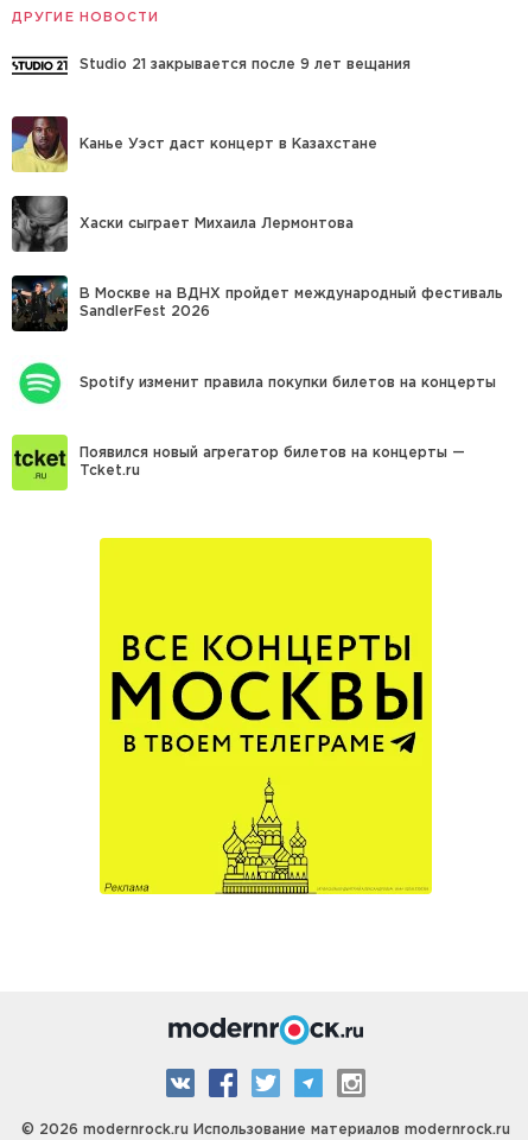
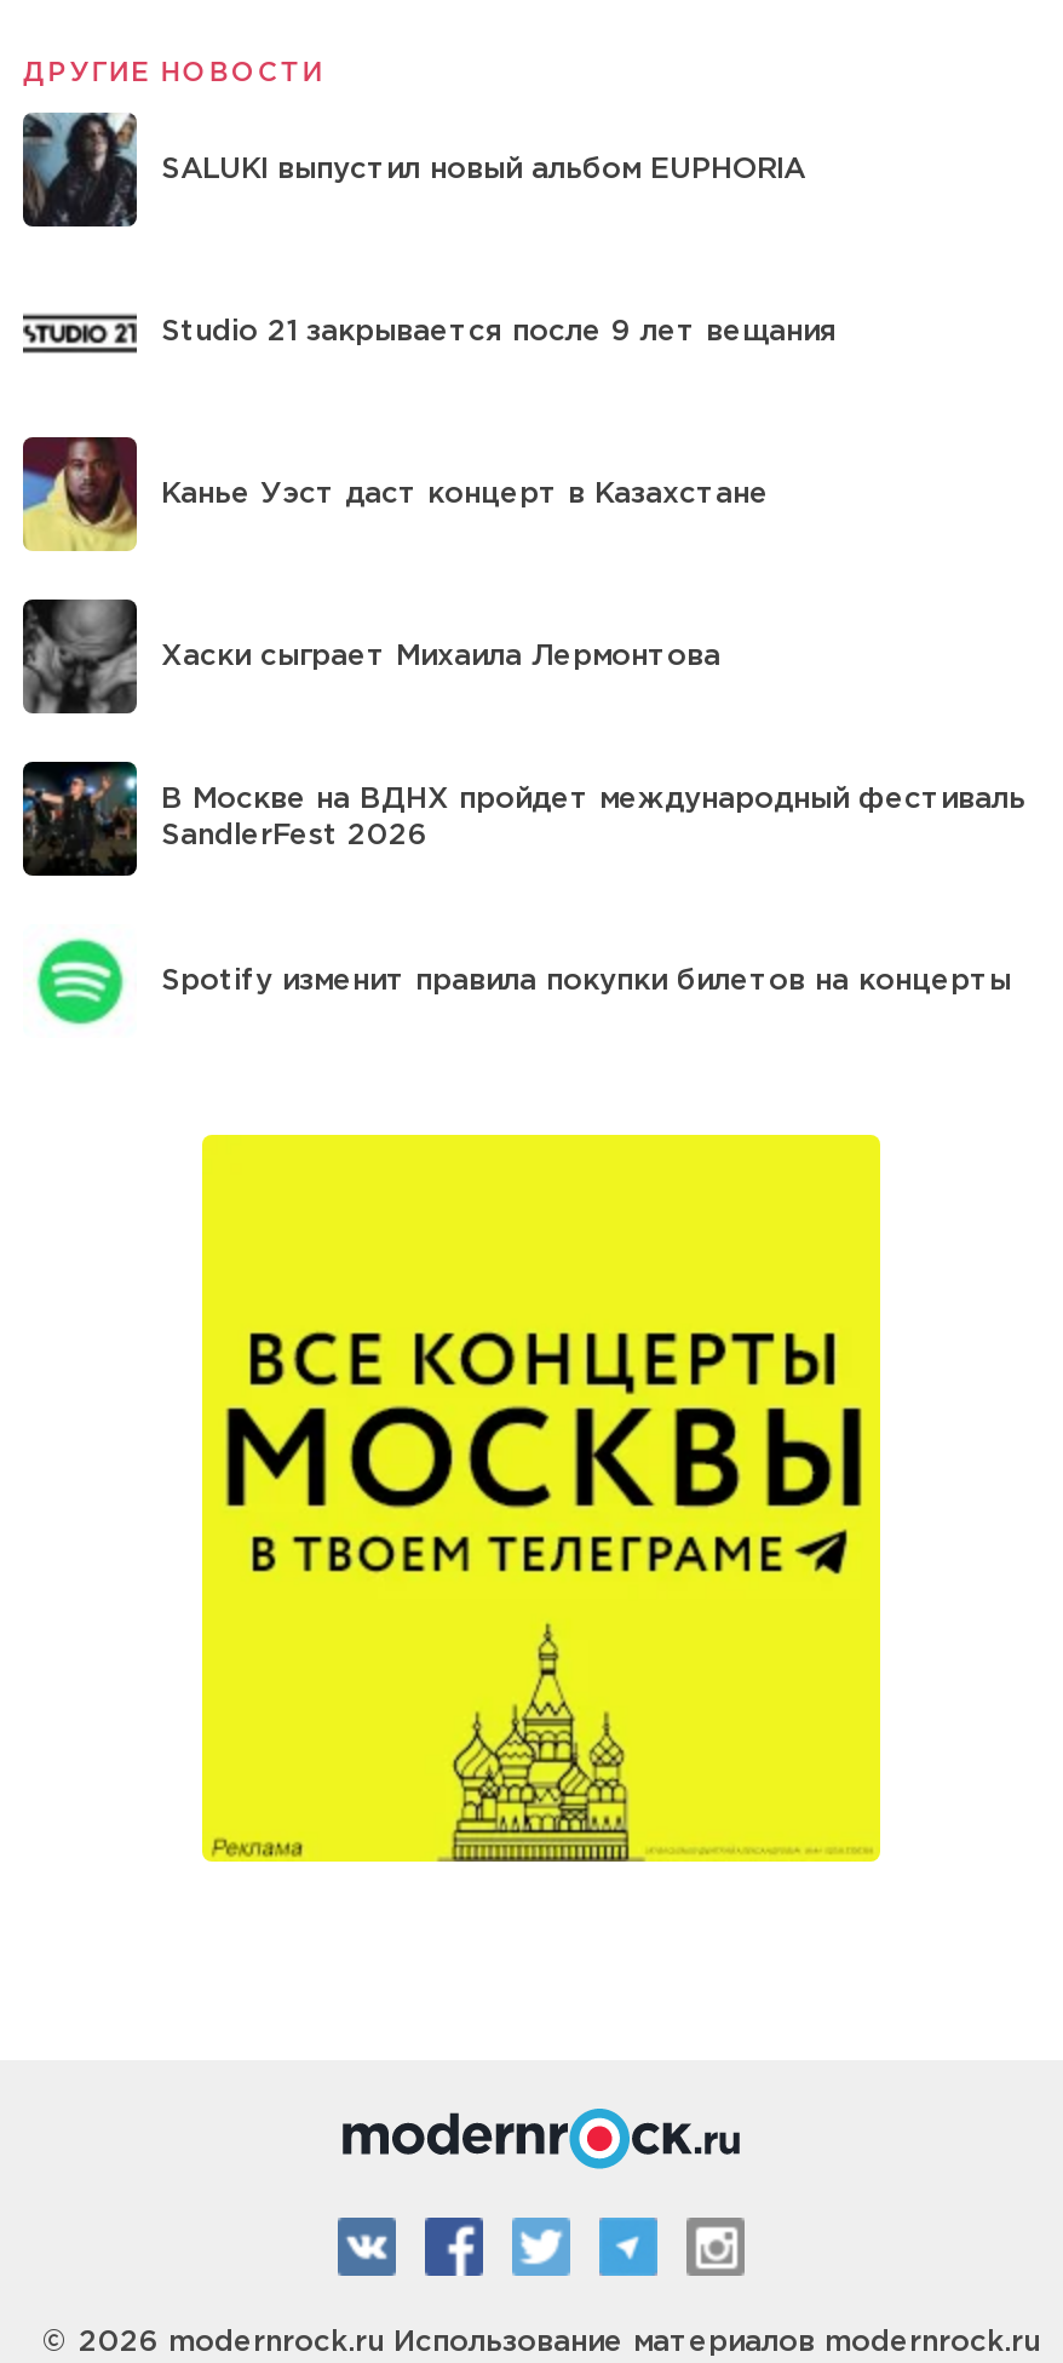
+ [image]
+ SALUKI выпустил новый альбом EUPHORIA

moved down: [image] | Studio 21 закрывается после 9 лет вещания | Канье Уэст даст концерт в Казахстане | Хаски сыграет Михаила Лермонтова | В Москве на ВДНХ пройдет международный фестиваль | SandlerFest 2026 | Spotify изменит правила покупки билетов на концерты

- [image]
- Появился новый агрегатор билетов на концерты —
- Tcket.ru
